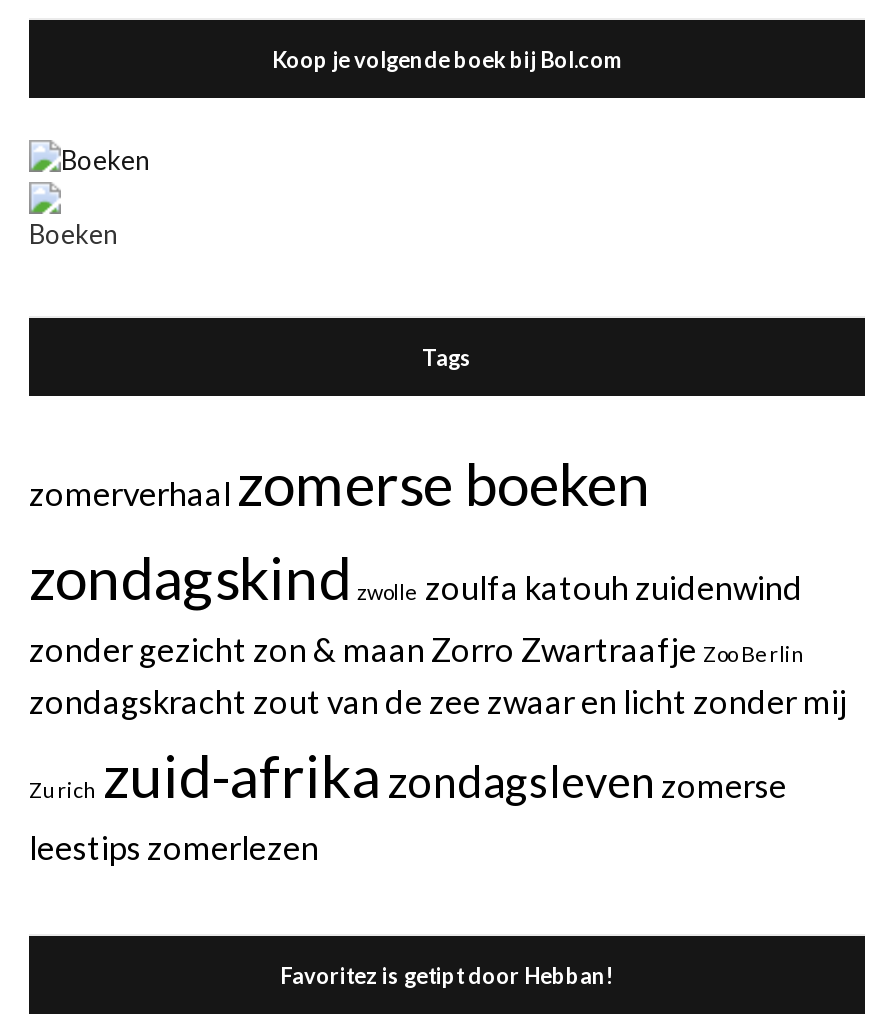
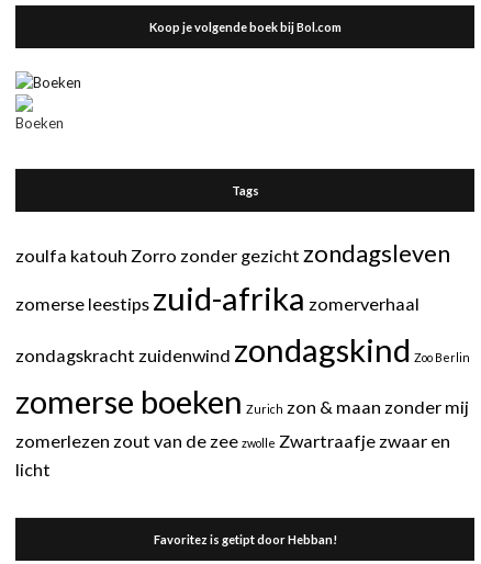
- zomerverhaal zomerse boeken
- zondagskind zwolle zoulfa katouh zuidenwind
- zonder gezicht zon & maan Zorro Zwartraafje Zoo Berlin
- zondagskracht zout van de zee zwaar en licht zonder mij
- Zurich zuid-afrika zondagsleven zomerse
- leestips zomerlezen
+ zoulfa katouh Zorro zonder gezicht zondagsleven
+ zomerse leestips zuid-afrika zomerverhaal
+ zondagskracht zuidenwind zondagskind Zoo Berlin
+ zomerse boeken Zurich zon & maan zonder mij
+ zomerlezen zout van de zee zwolle Zwartraafje zwaar en
+ licht
